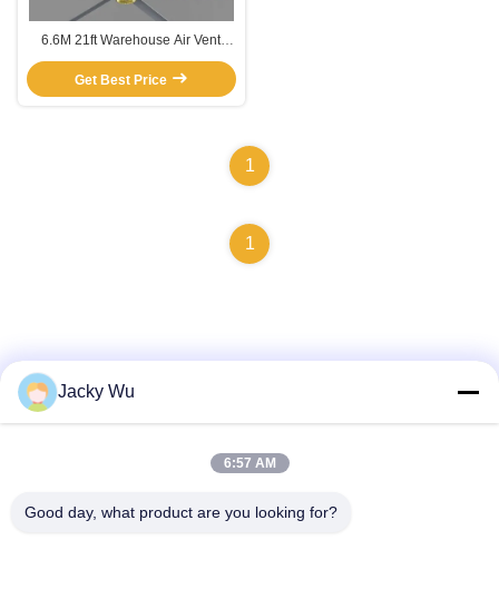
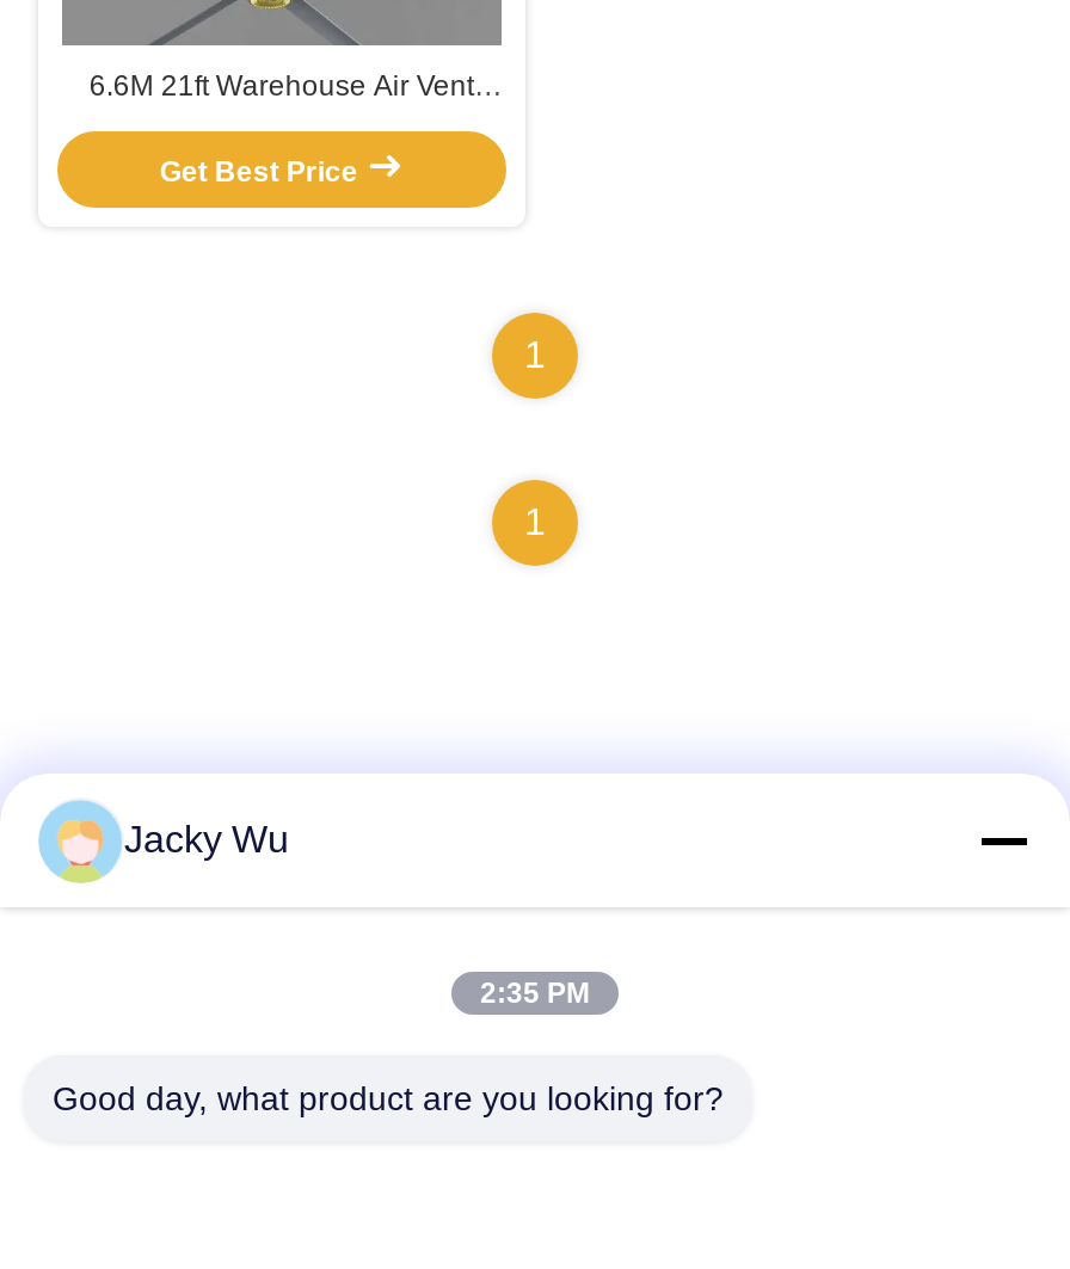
- 6:57 AM
+ 2:35 PM
